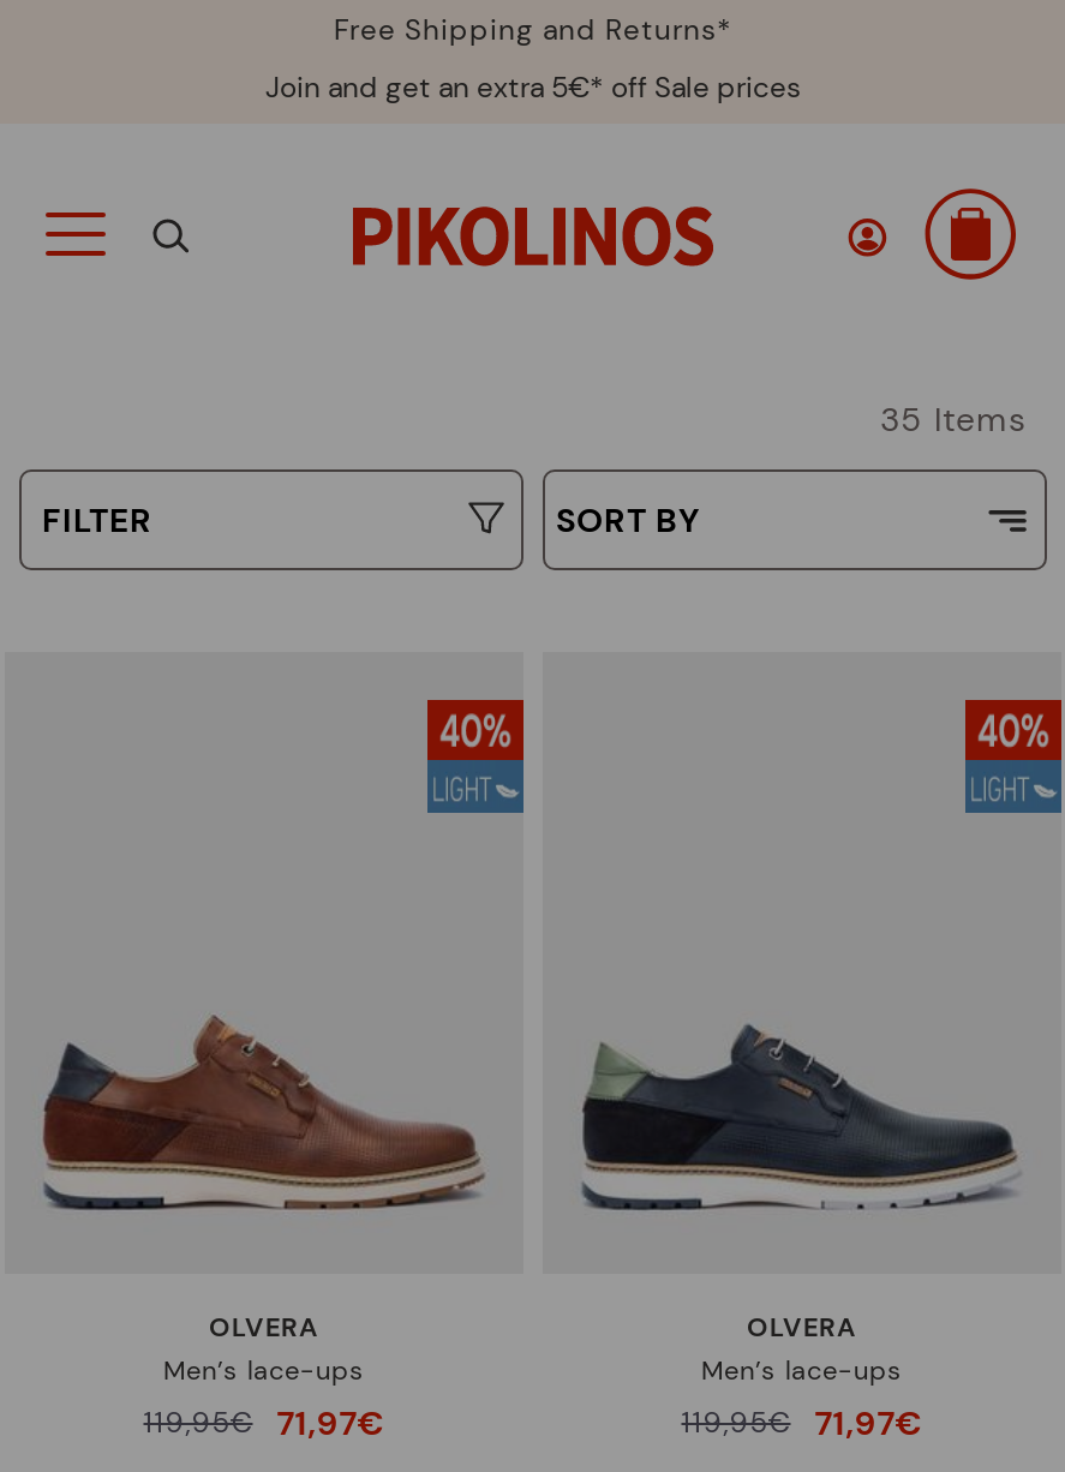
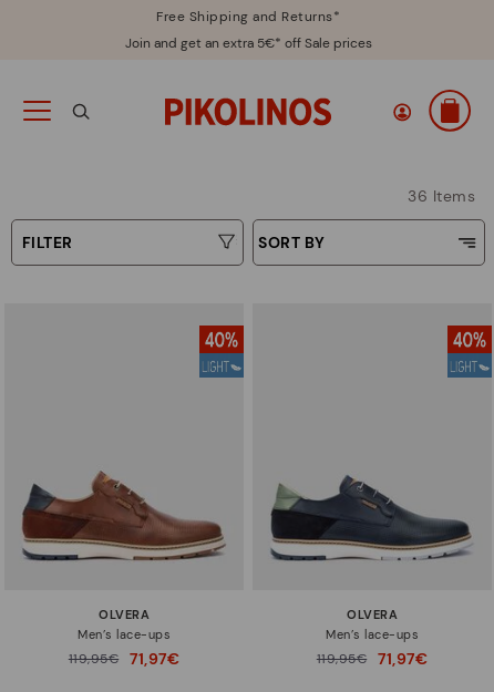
- 35 Items
+ 36 Items
